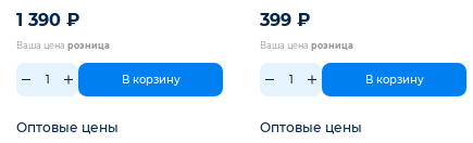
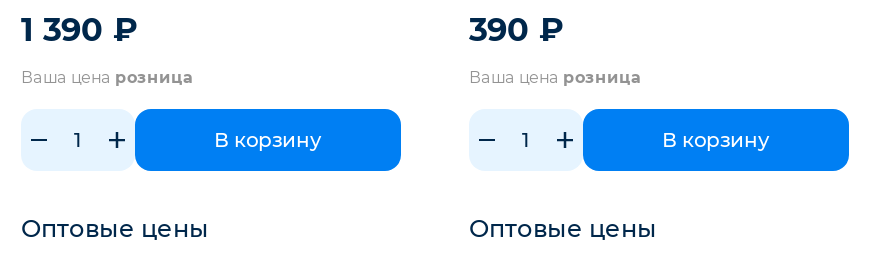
- 399 ₽
+ 390 ₽
